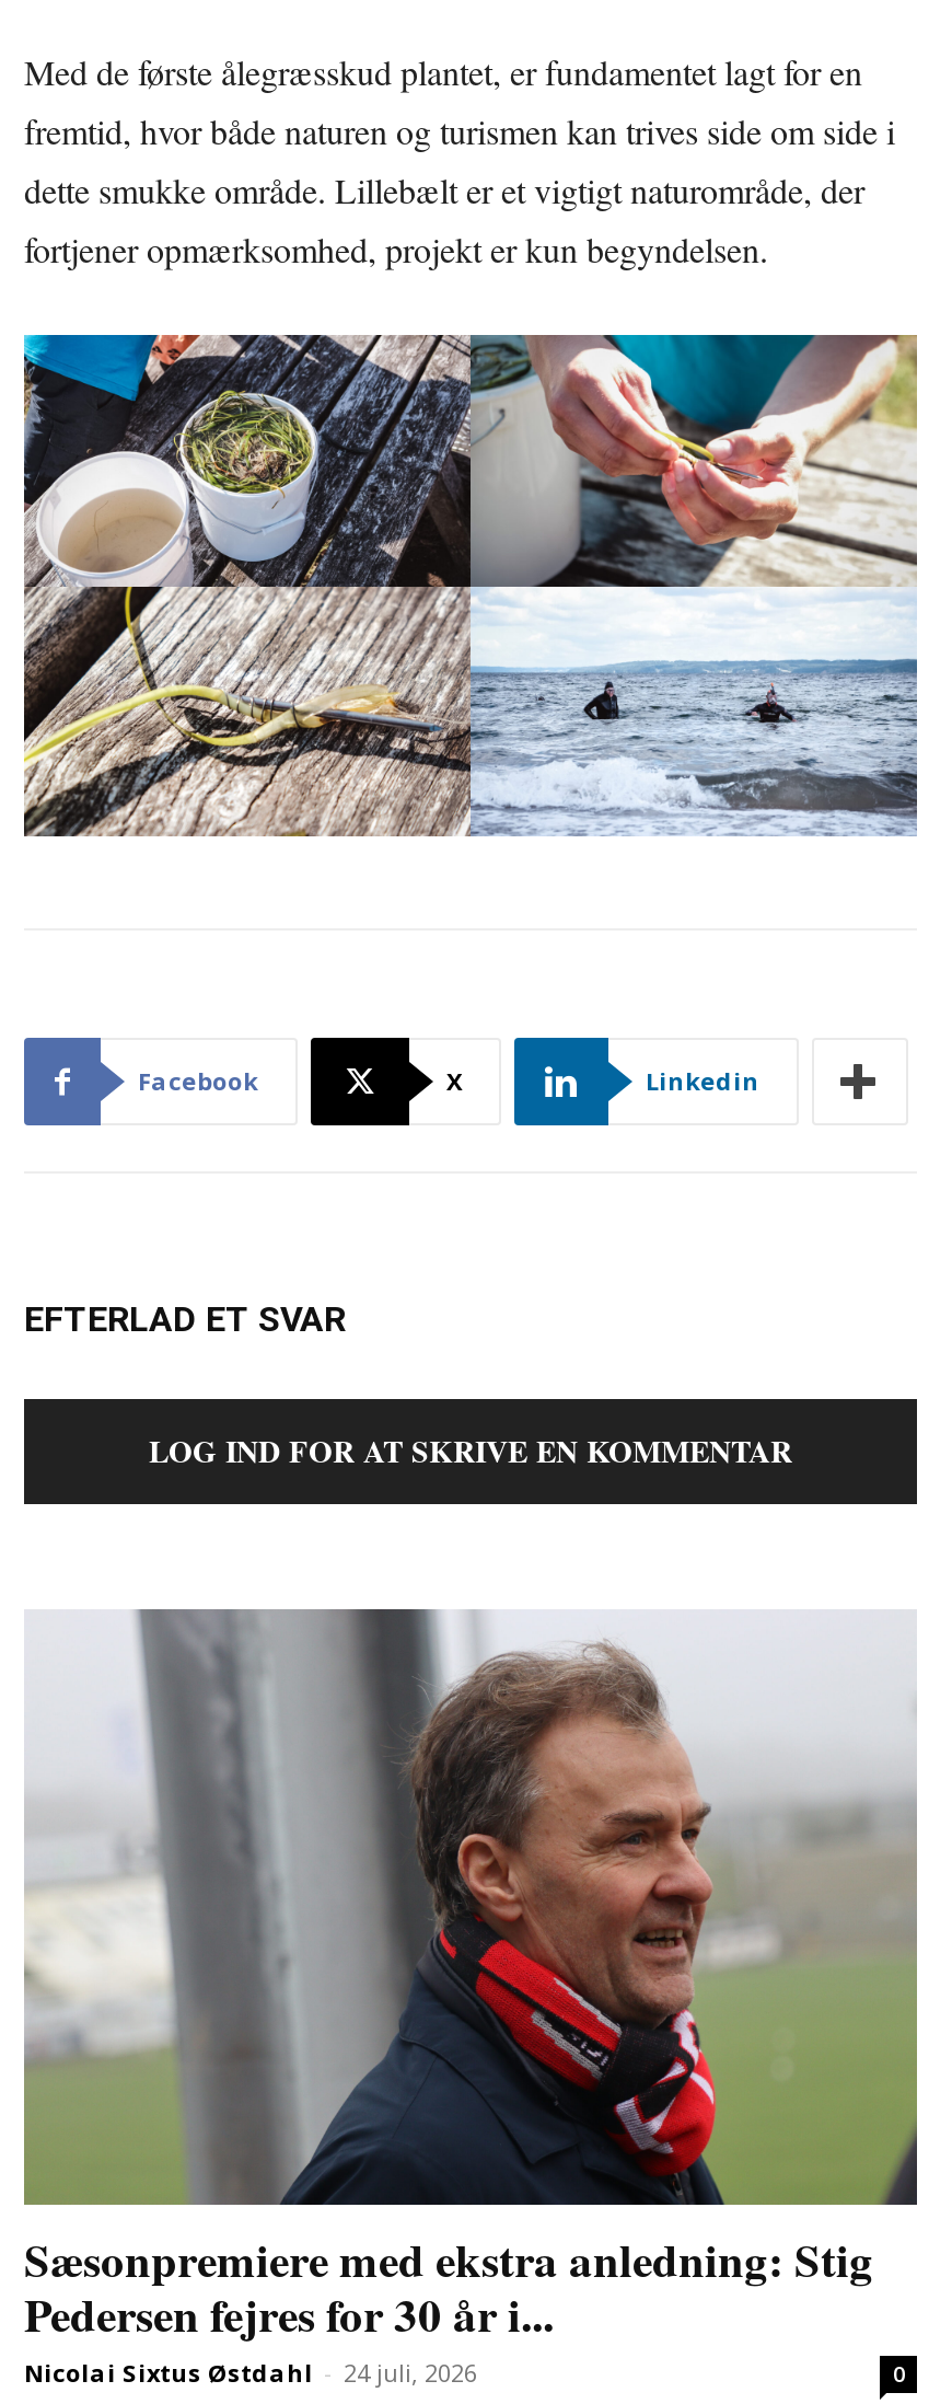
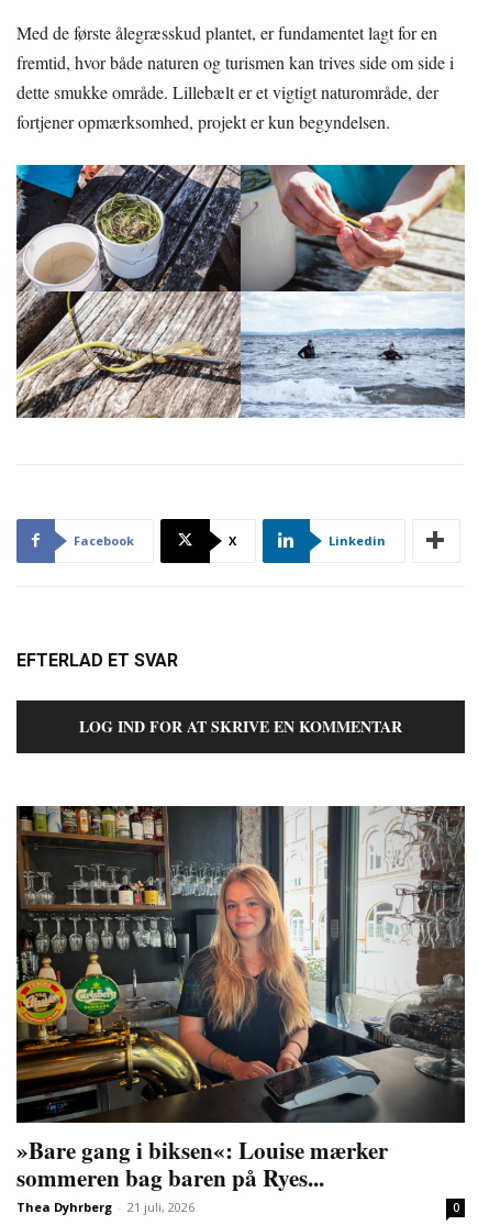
- [image]
- Sæsonpremiere med ekstra anledning: Stig
- Pedersen fejres for 30 år i...
- Nicolai Sixtus Østdahl - 24 juli, 2026
+ [image]
+ »Bare gang i biksen«: Louise mærker
+ sommeren bag baren på Ryes...
+ Thea Dyhrberg - 21 juli, 2026
